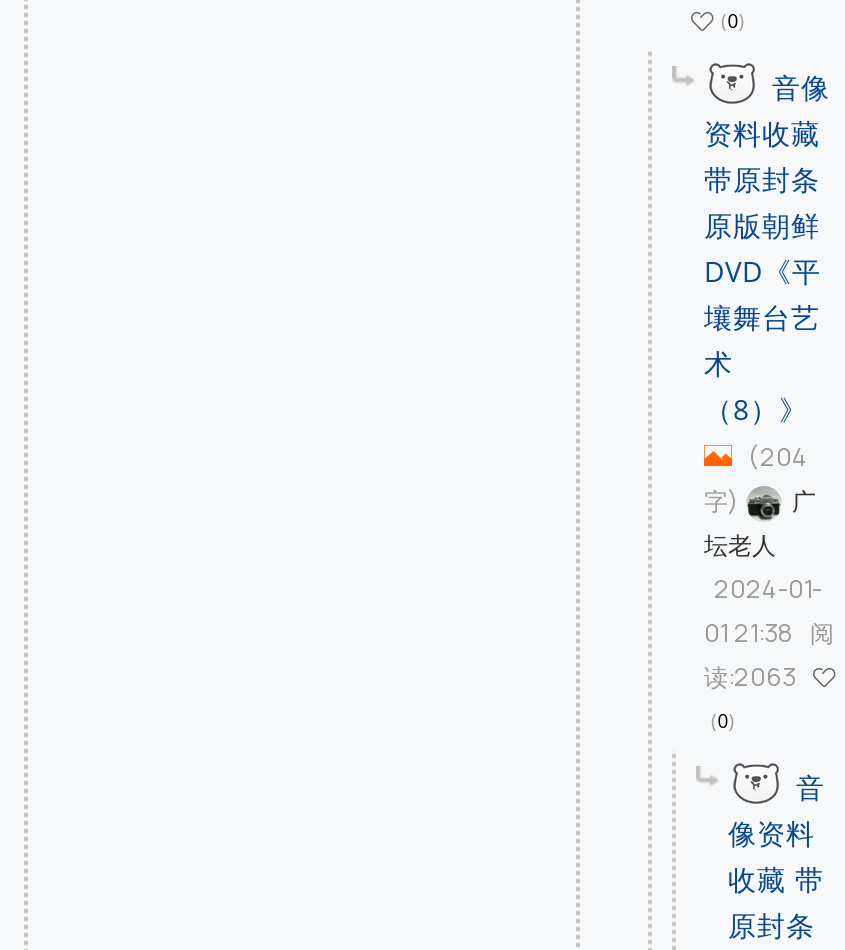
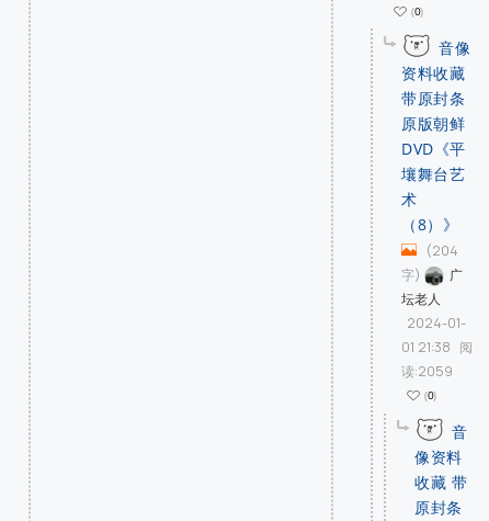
- 读:2063
+ 读:2059
